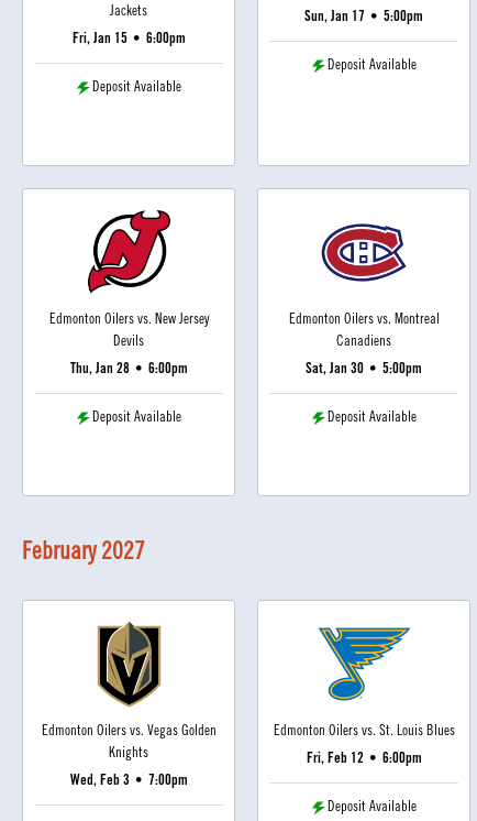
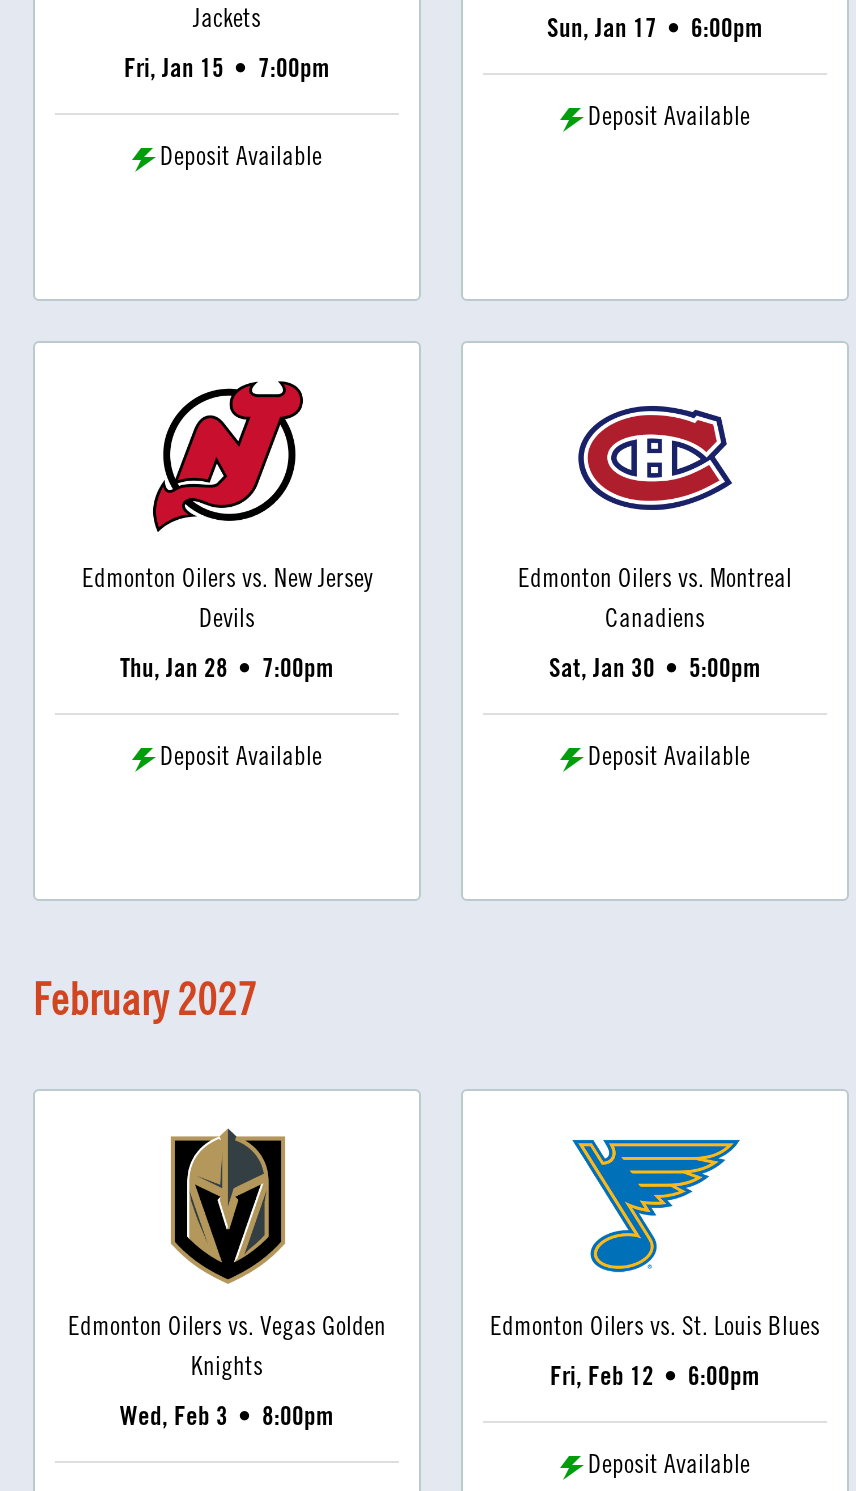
- Sun, Jan 17 • 5:00pm
+ Sun, Jan 17 • 6:00pm

- Fri, Jan 15 • 6:00pm
+ Fri, Jan 15 • 7:00pm

- Thu, Jan 28 • 6:00pm
+ Thu, Jan 28 • 7:00pm

- Wed, Feb 3 • 7:00pm
+ Wed, Feb 3 • 8:00pm
